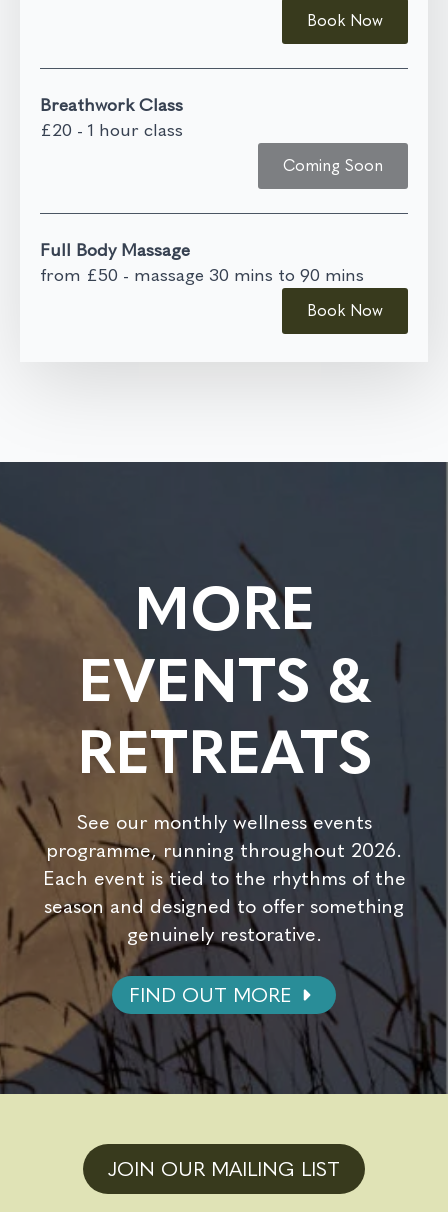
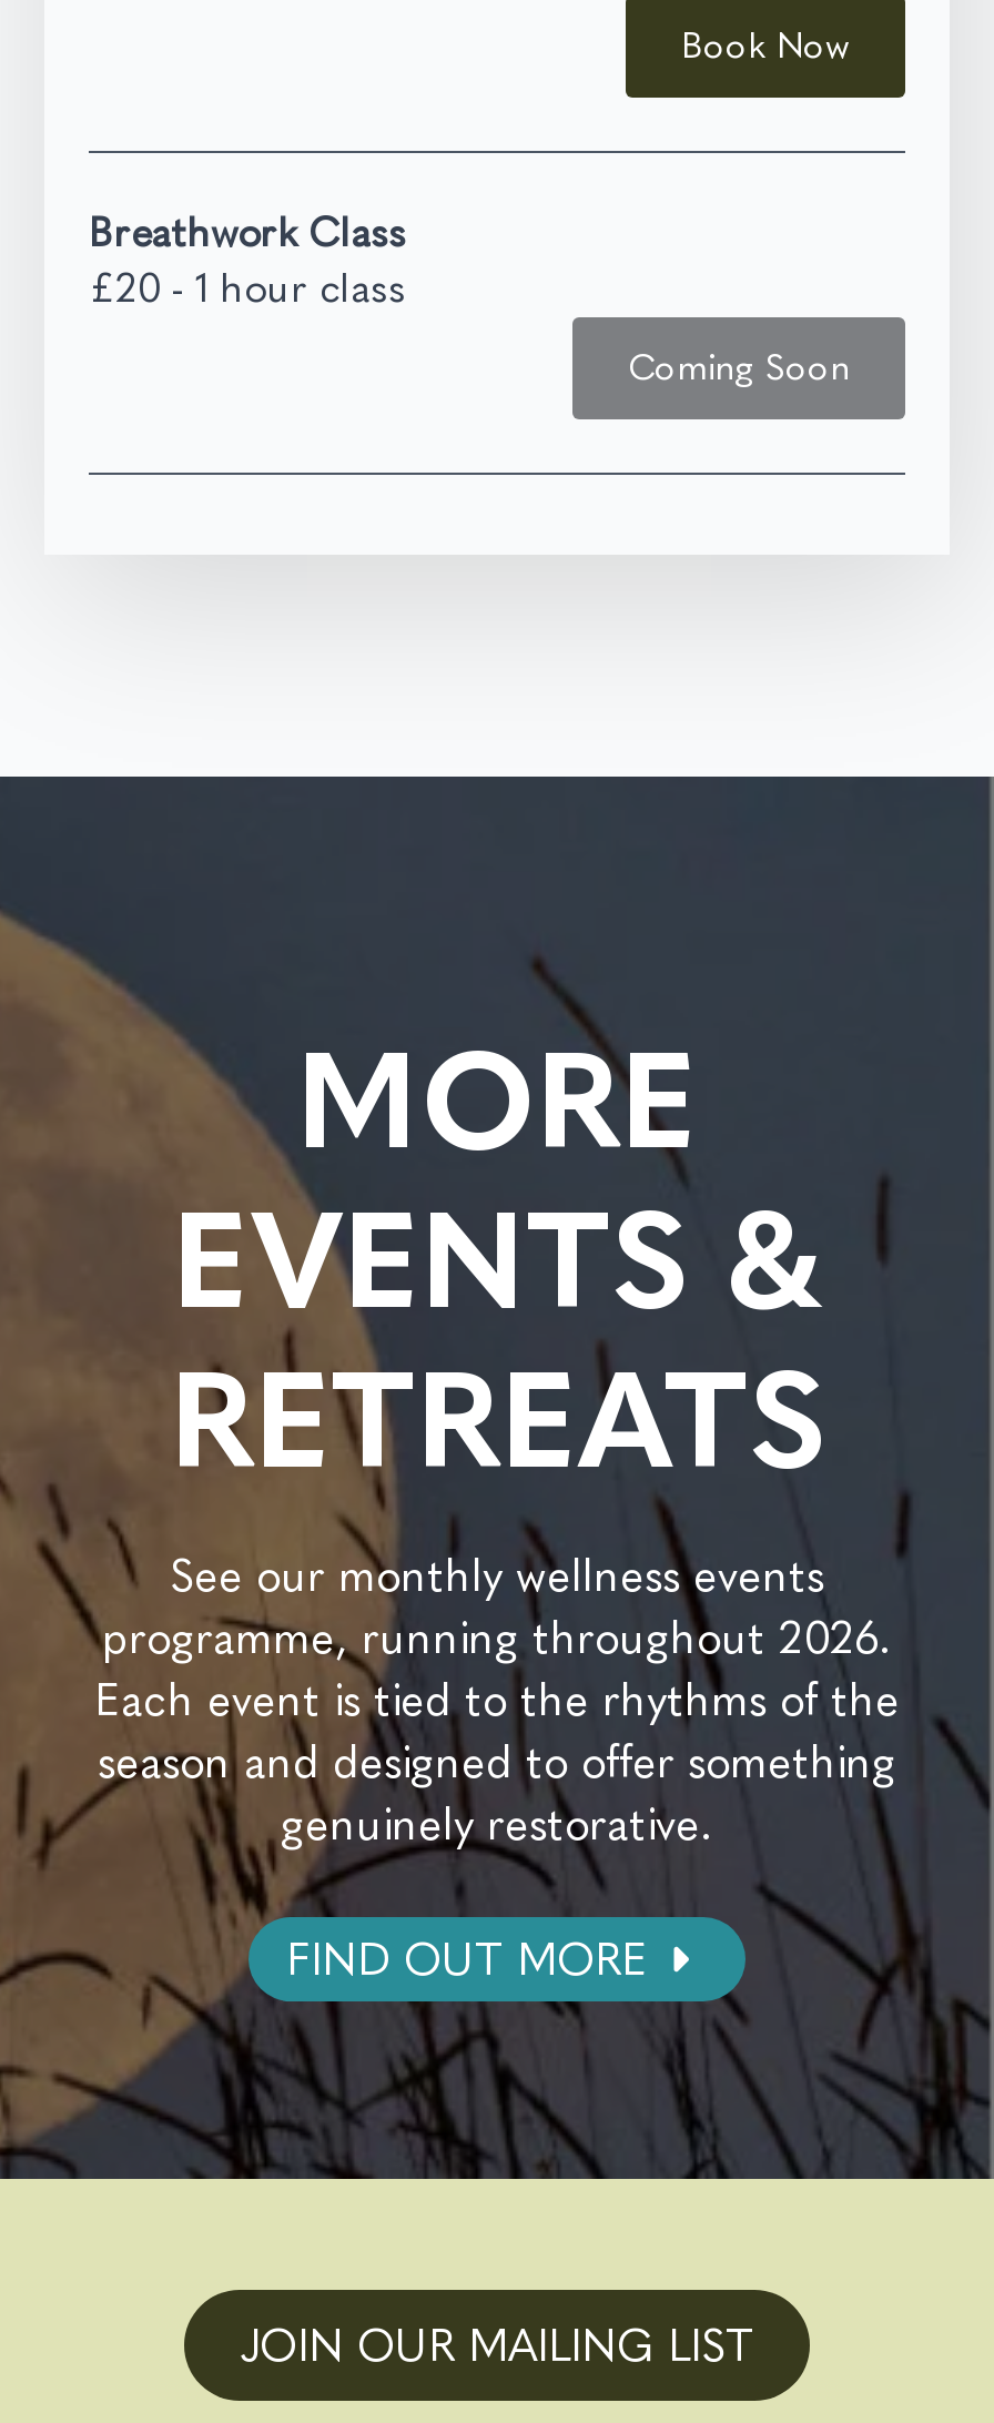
- Full Body Massage
- from £50 - massage 30 mins to 90 mins
- Book Now
